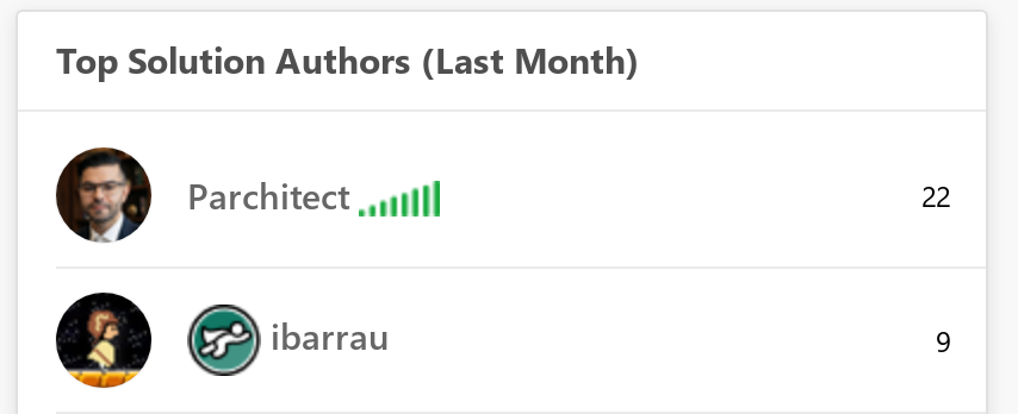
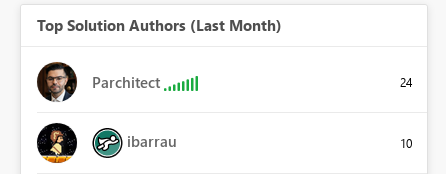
- 22
+ 24

- 9
+ 10
